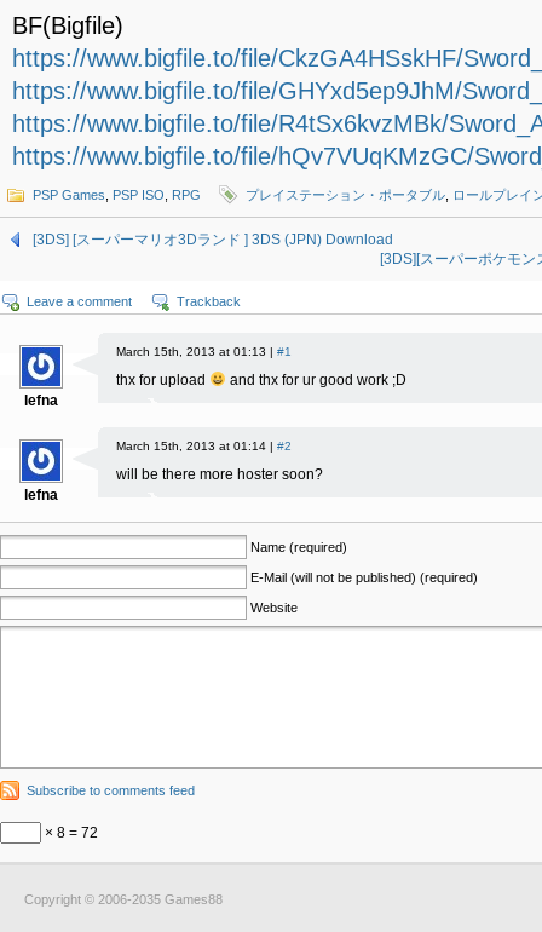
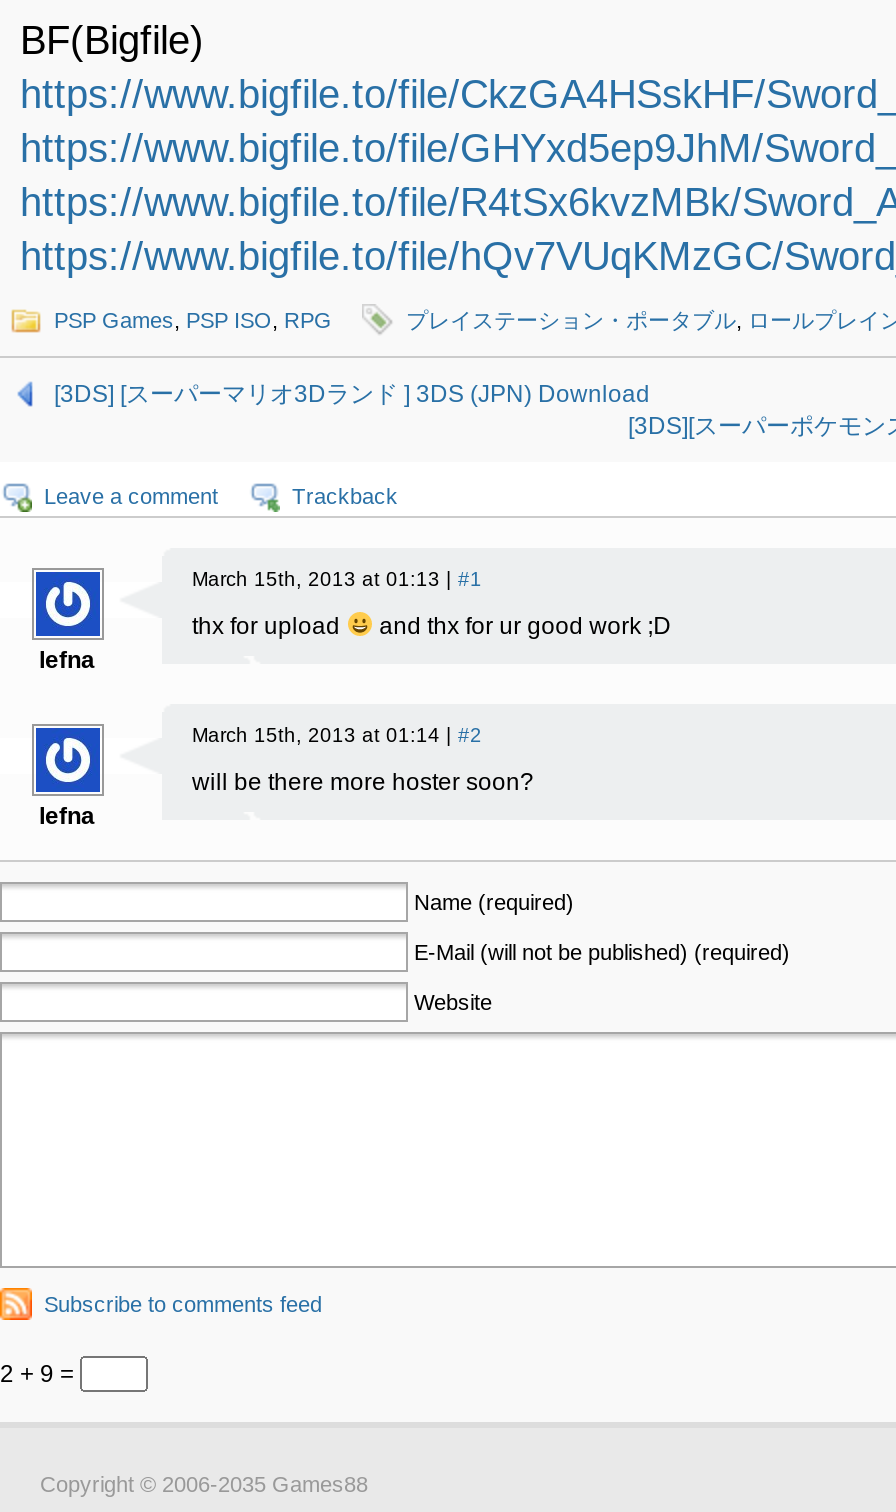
- × 8 = 72
+ 2 + 9 =
